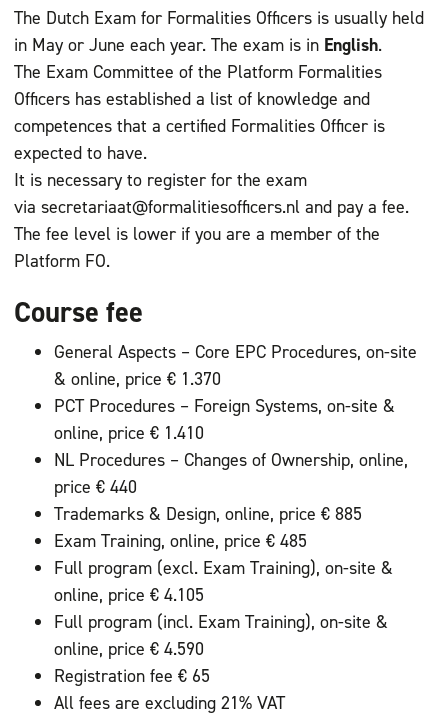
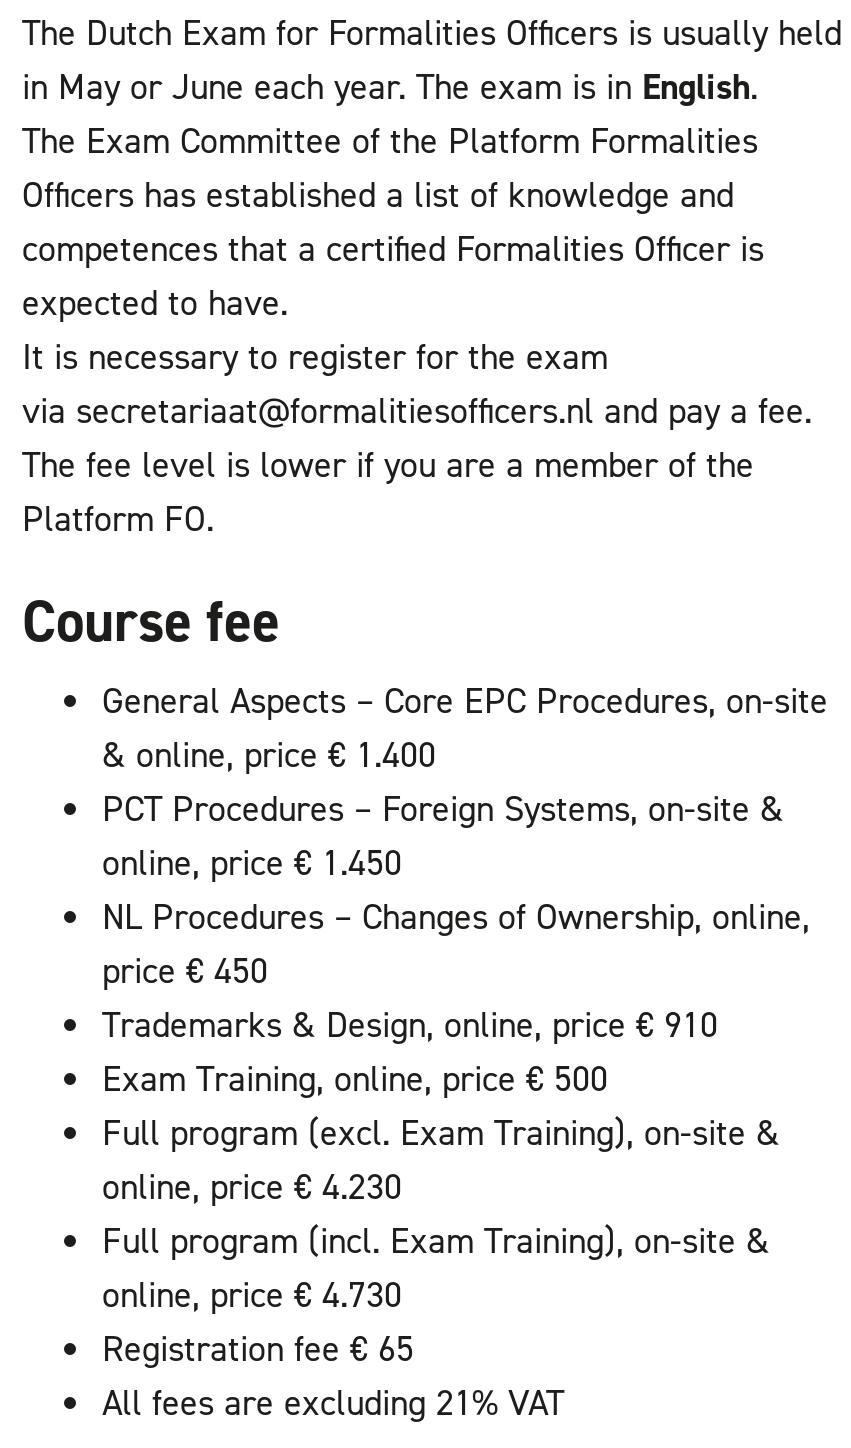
- & online, price € 1.370
+ & online, price € 1.400

- online, price € 1.410
+ online, price € 1.450

- price € 440
+ price € 450

- Trademarks & Design, online, price € 885
+ Trademarks & Design, online, price € 910

- Exam Training, online, price € 485
+ Exam Training, online, price € 500

- online, price € 4.105
+ online, price € 4.230

- online, price € 4.590
+ online, price € 4.730
